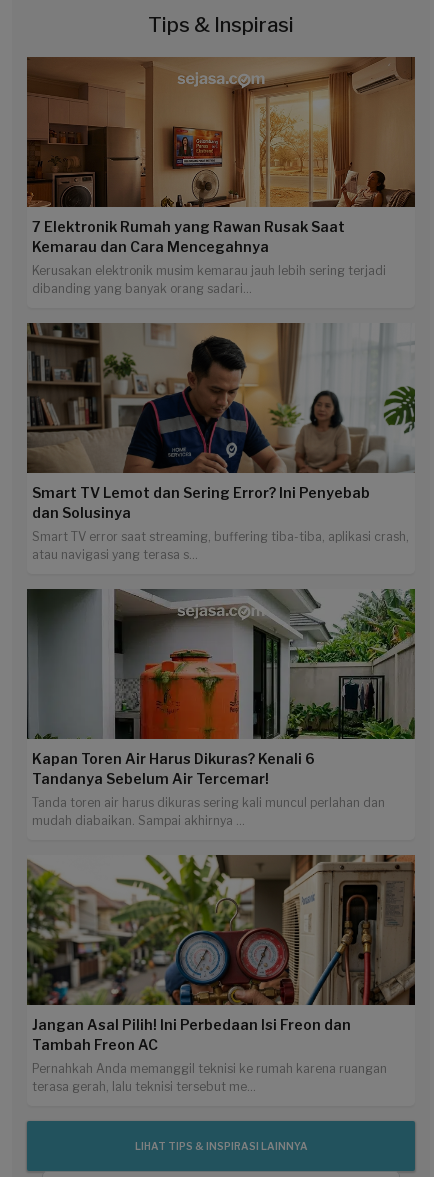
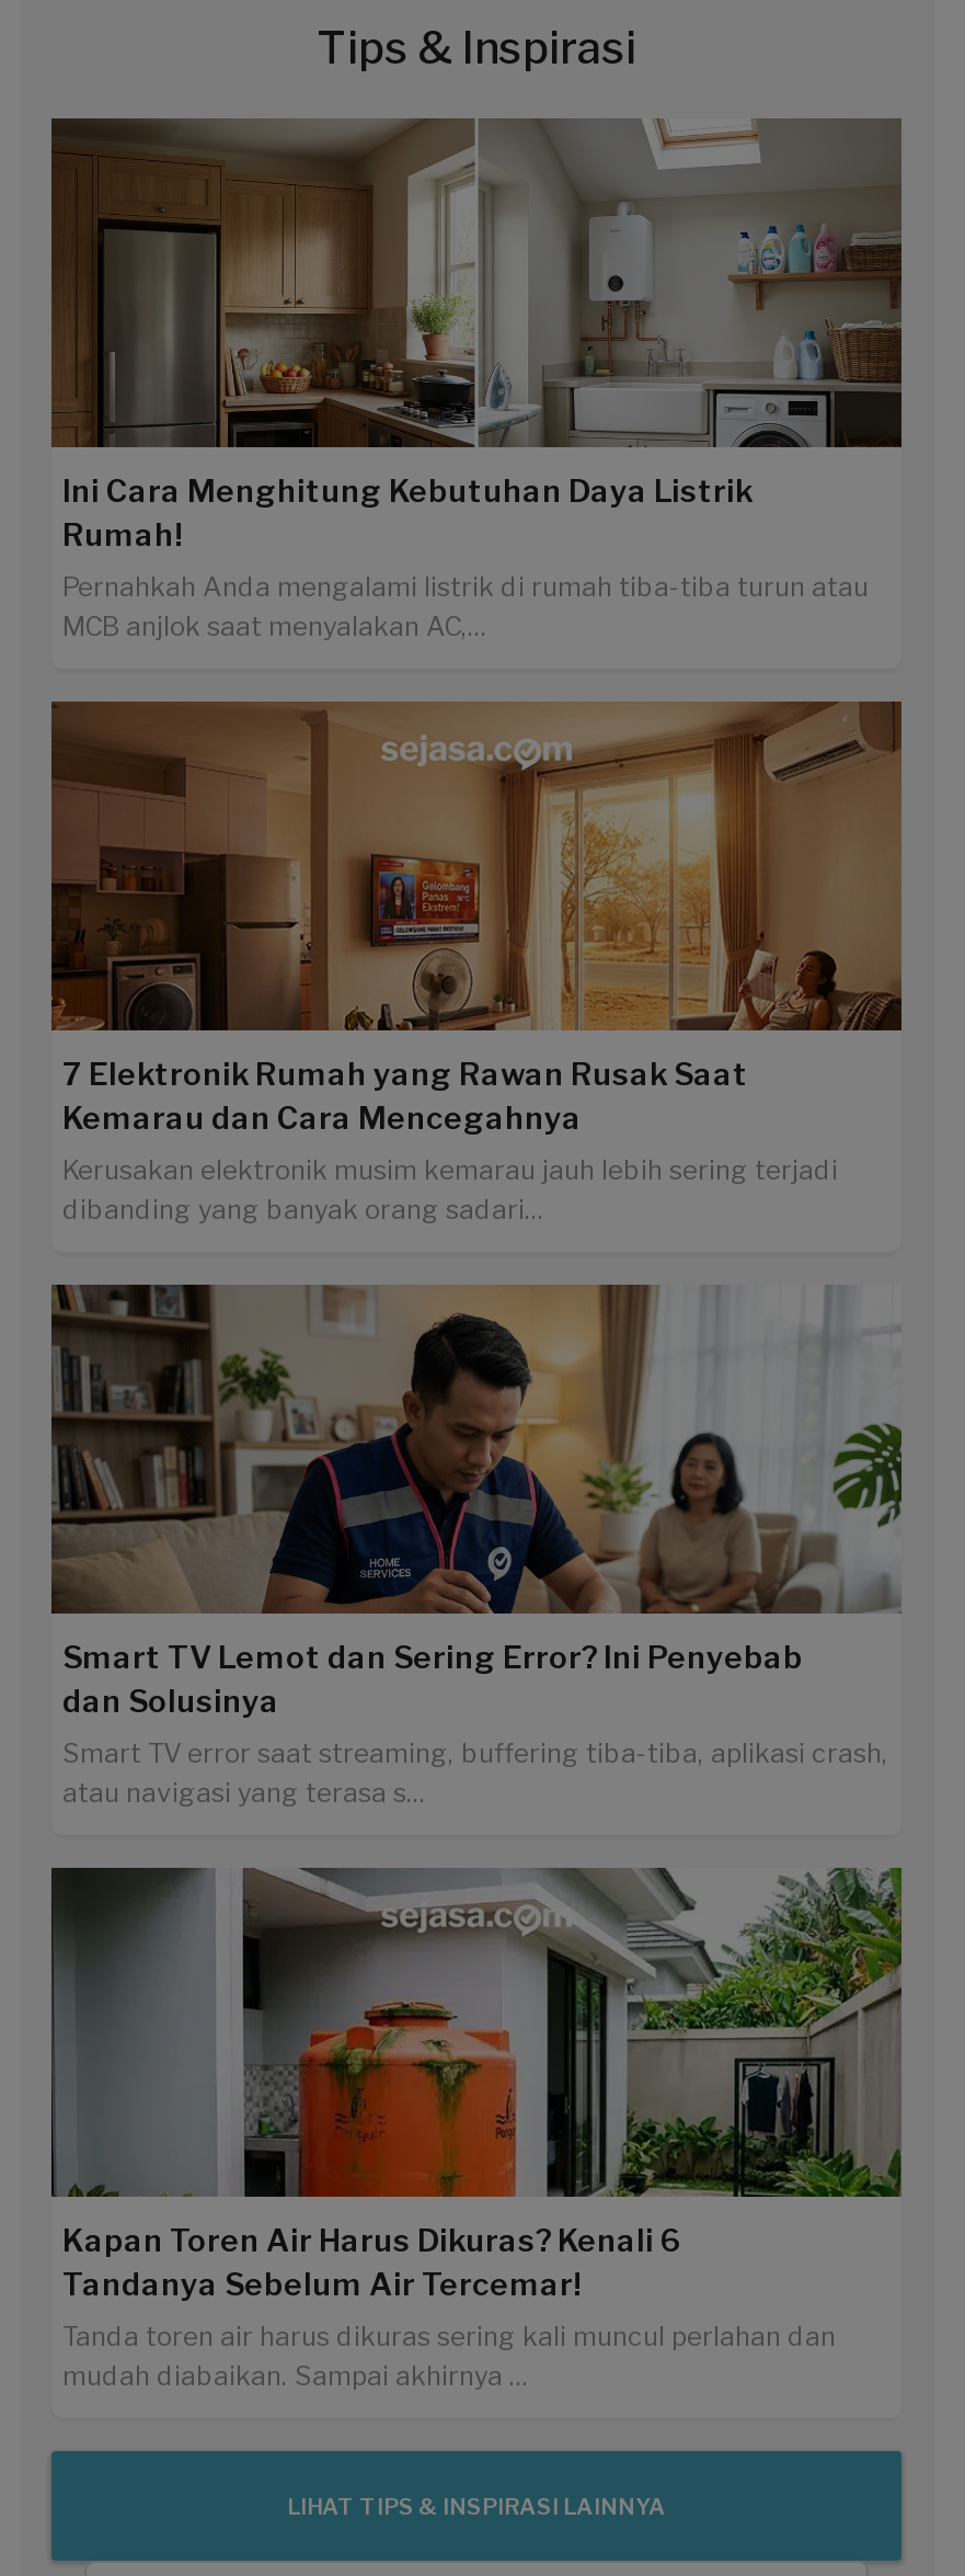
+ [image]
+ Ini Cara Menghitung Kebutuhan Daya Listrik
+ Rumah!
+ Pernahkah Anda mengalami listrik di rumah tiba-tiba turun atau
+ MCB anjlok saat menyalakan AC,...

moved down: [image] | 7 Elektronik Rumah yang Rawan Rusak Saat | Kemarau dan Cara Mencegahnya | ... | Tanda toren air harus dikuras sering kali muncul perlahan dan | mudah diabaikan. Sampai akhirnya ...

- [image]
- Jangan Asal Pilih! Ini Perbedaan Isi Freon dan
- Tambah Freon AC
- Pernahkah Anda memanggil teknisi ke rumah karena ruangan
- terasa gerah, lalu teknisi tersebut me...
